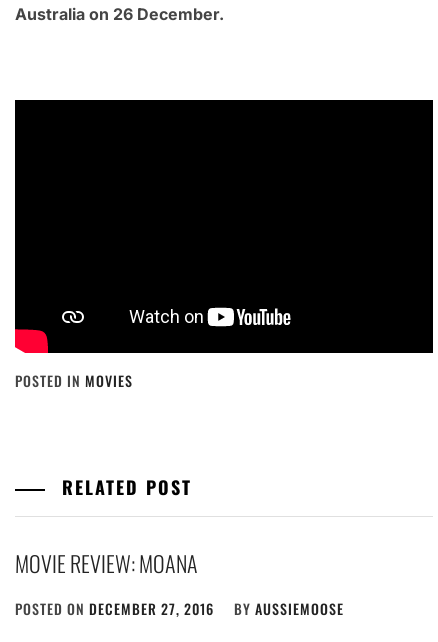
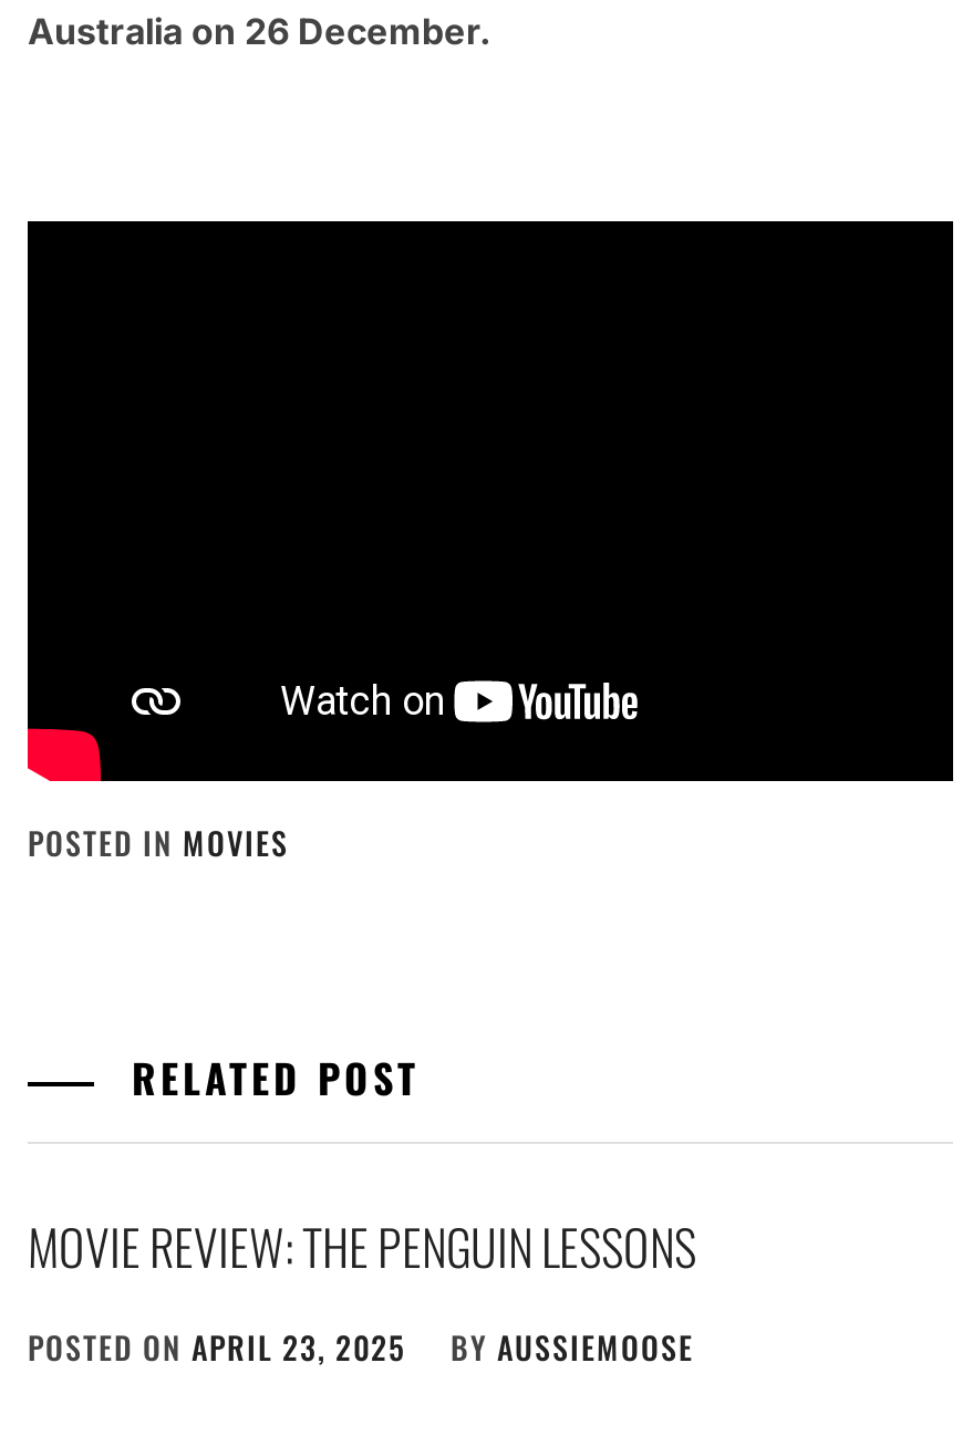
- MOVIE REVIEW: MOANA
+ MOVIE REVIEW: THE PENGUIN LESSONS

- POSTED ON DECEMBER 27, 2016
+ POSTED ON APRIL 23, 2025
